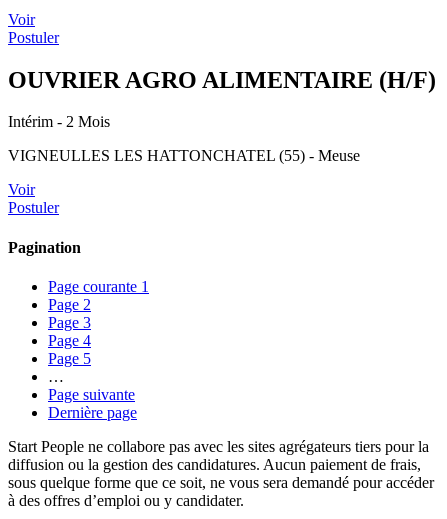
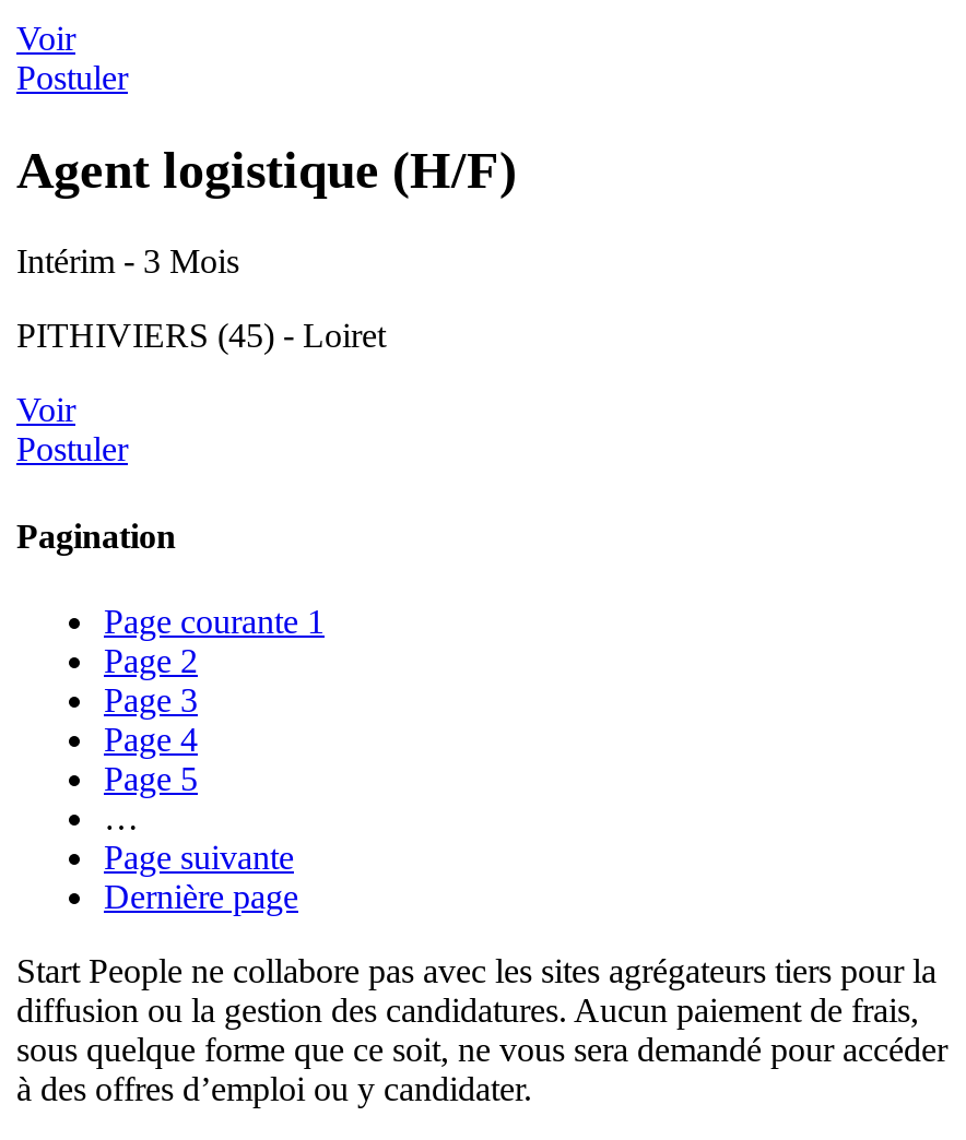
- OUVRIER AGRO ALIMENTAIRE (H/F)
+ Agent logistique (H/F)

- Intérim - 2 Mois
+ Intérim - 3 Mois

- VIGNEULLES LES HATTONCHATEL (55) - Meuse
+ PITHIVIERS (45) - Loiret
